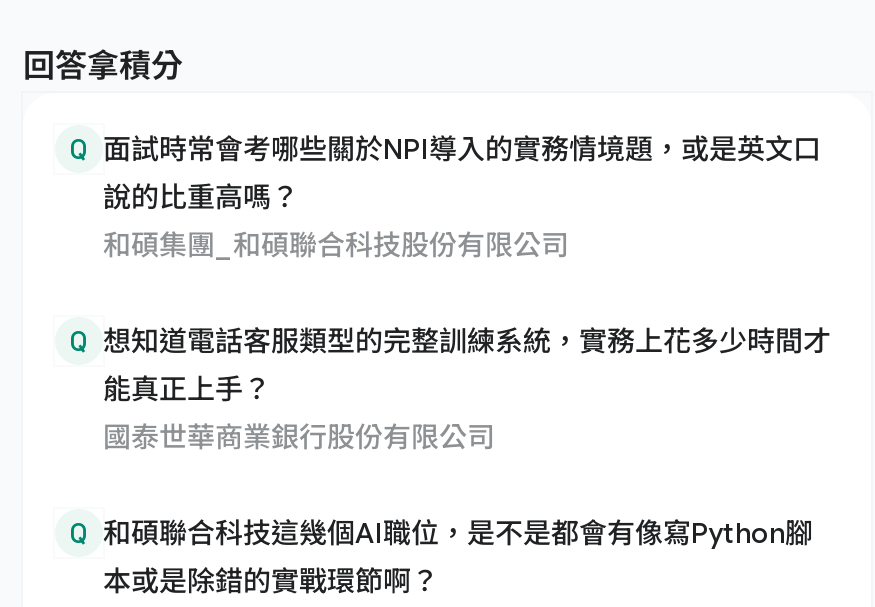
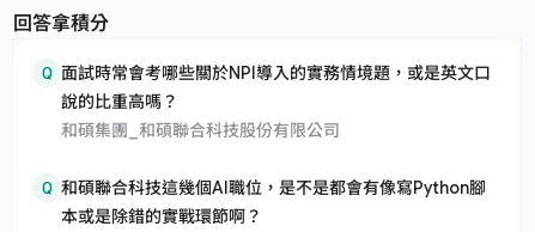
- Q 想知道電話客服類型的完整訓練系統，實務上花多少時間才
- 能真正上手？
- 國泰世華商業銀行股份有限公司
